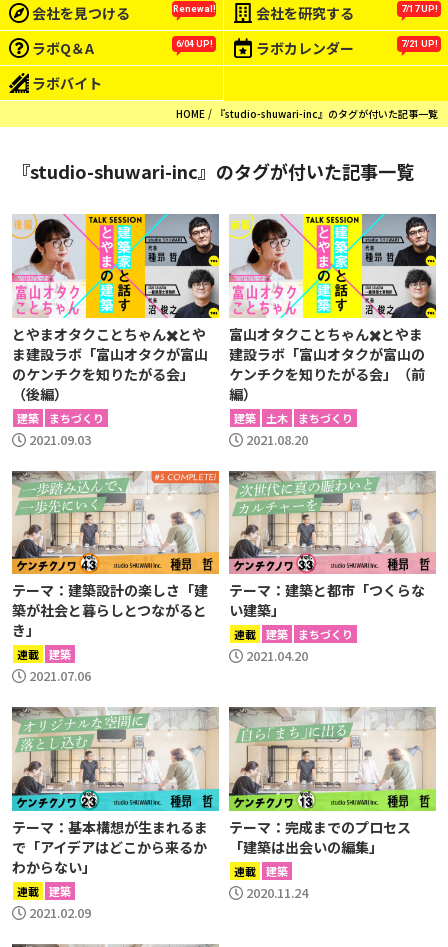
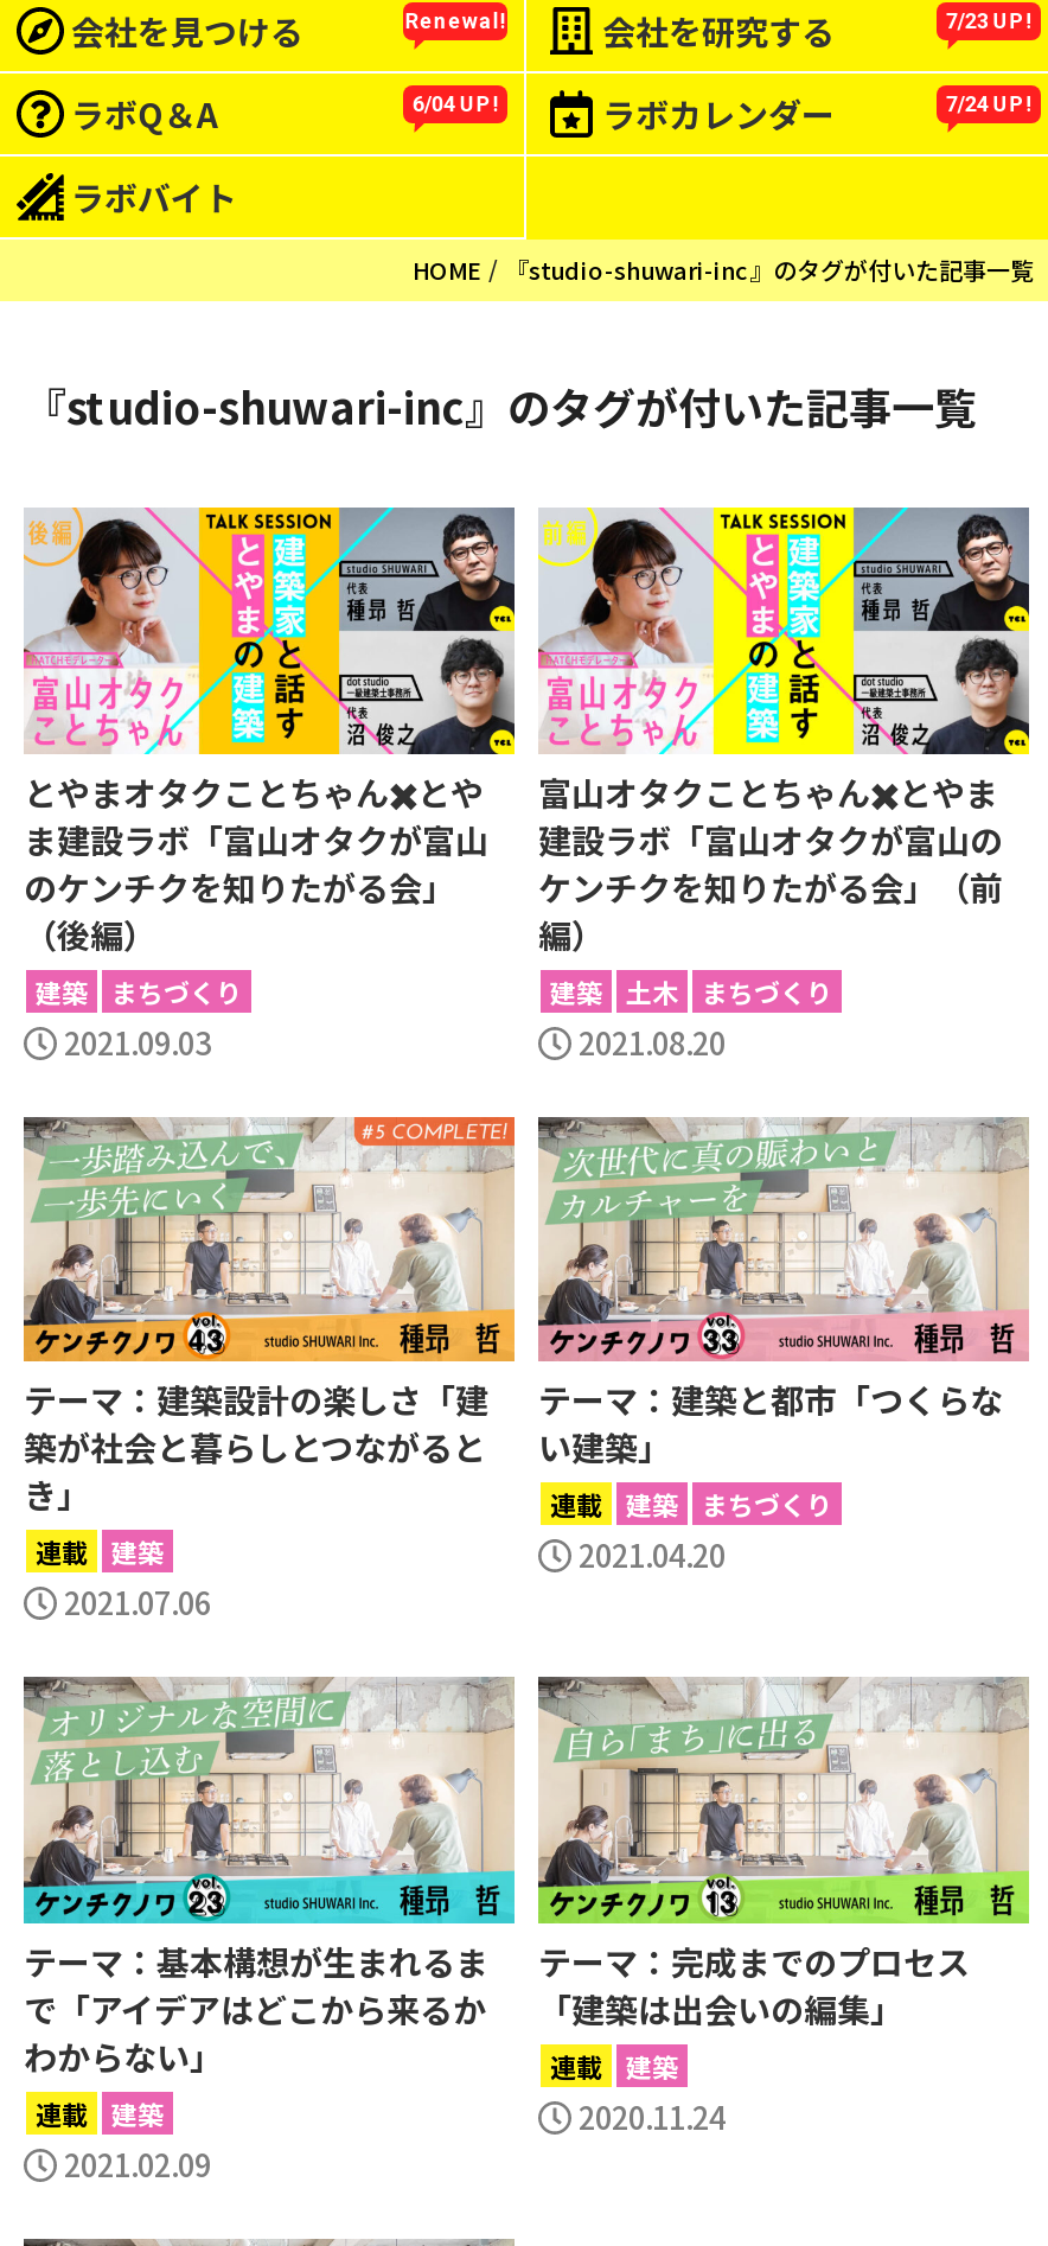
- 7/17 UP!
+ 7/23 UP!

- 7/21 UP!
+ 7/24 UP!
